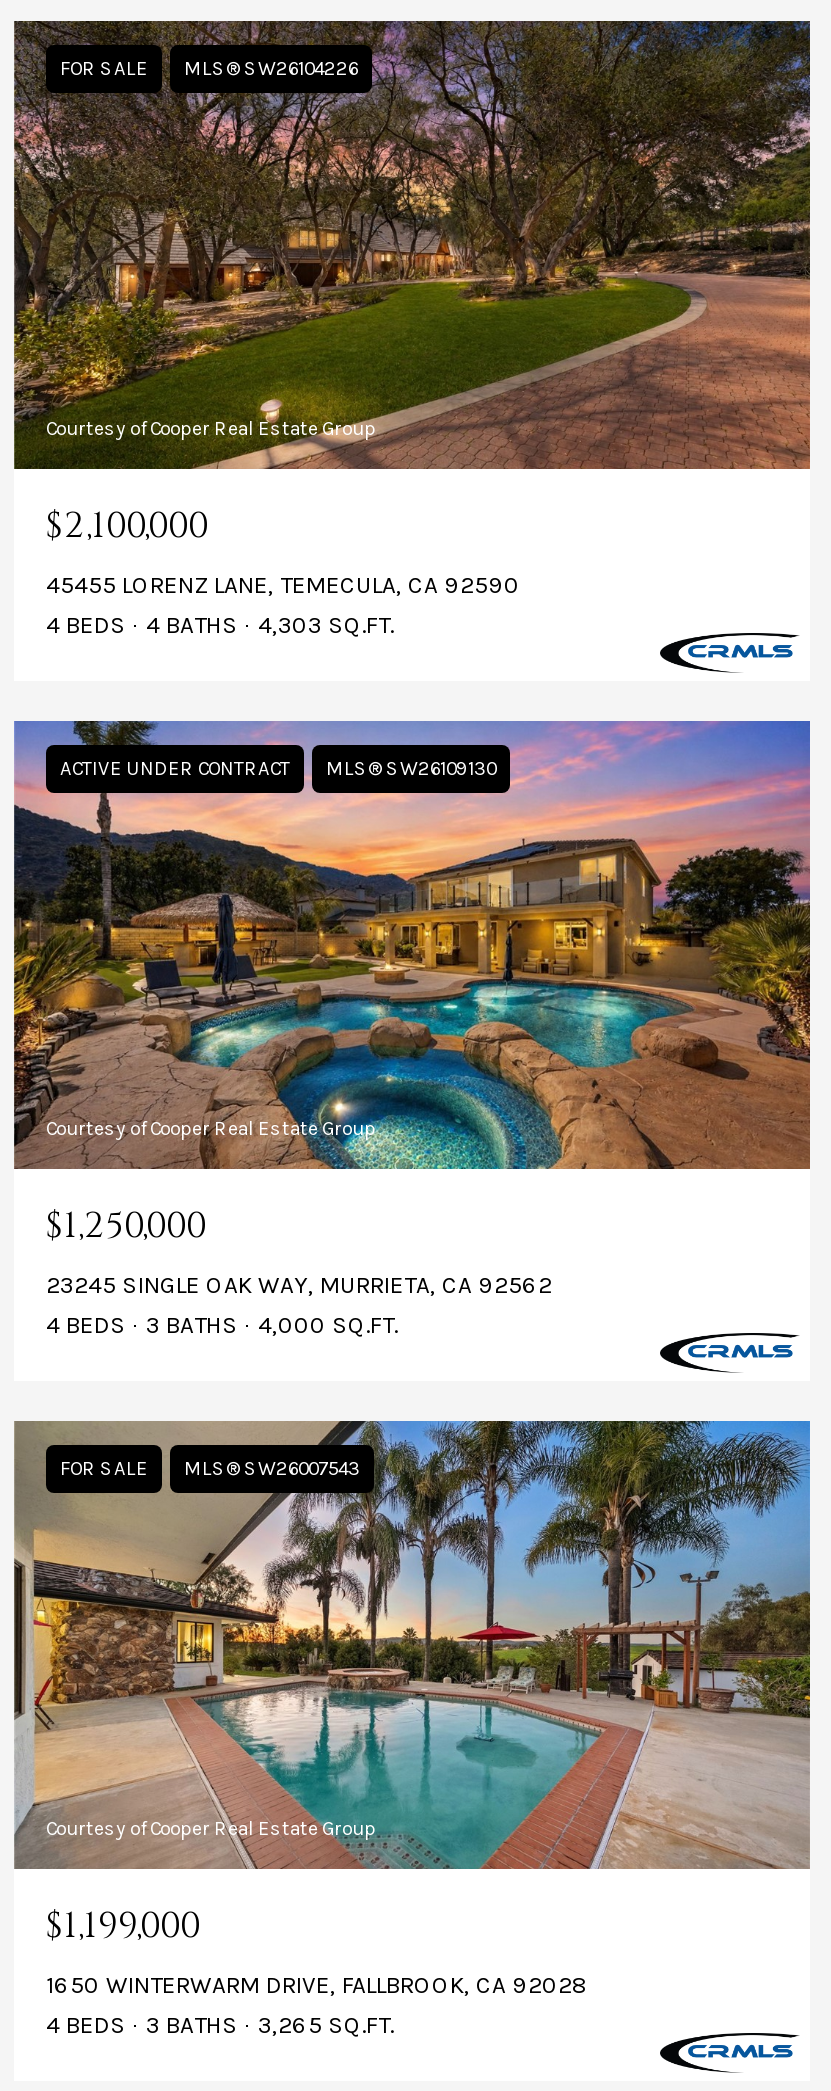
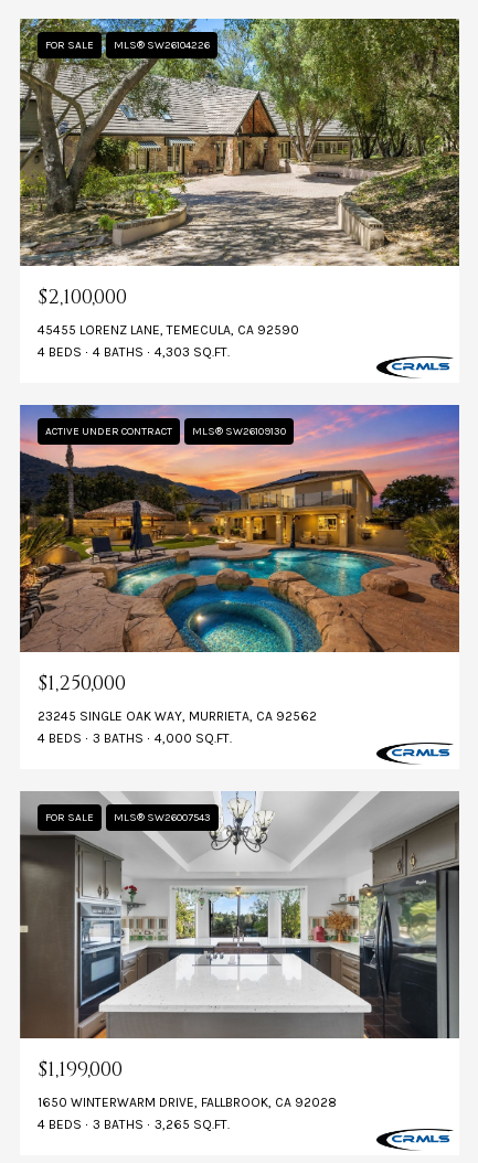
- [image]
+ [image]

- Courtesy of Cooper Real Estate Group

- Courtesy of Cooper Real Estate Group

- [image]
+ [image]

- Courtesy of Cooper Real Estate Group
